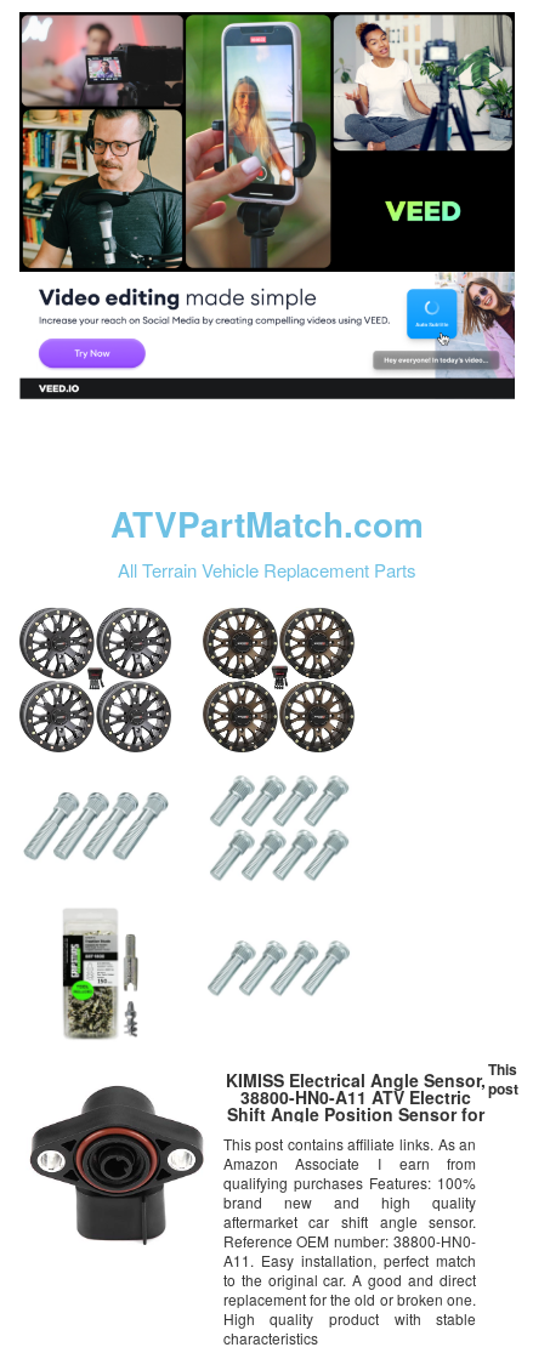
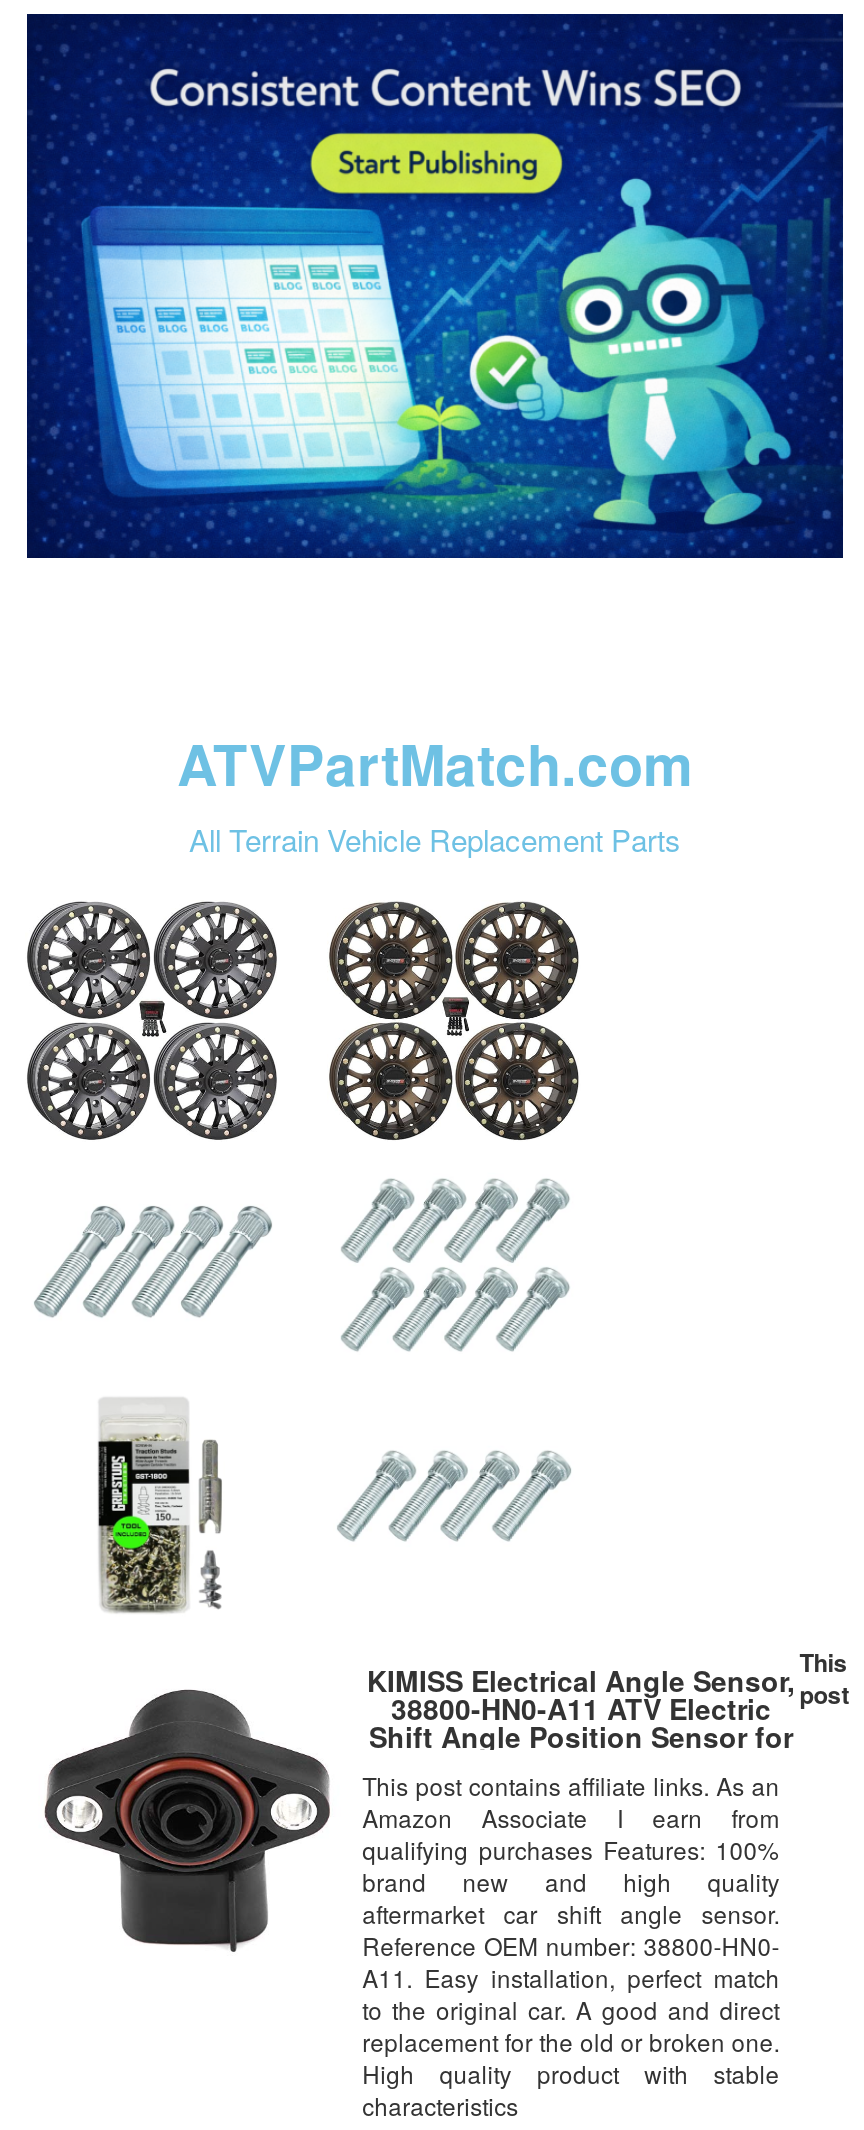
- [image]
+ [image]
